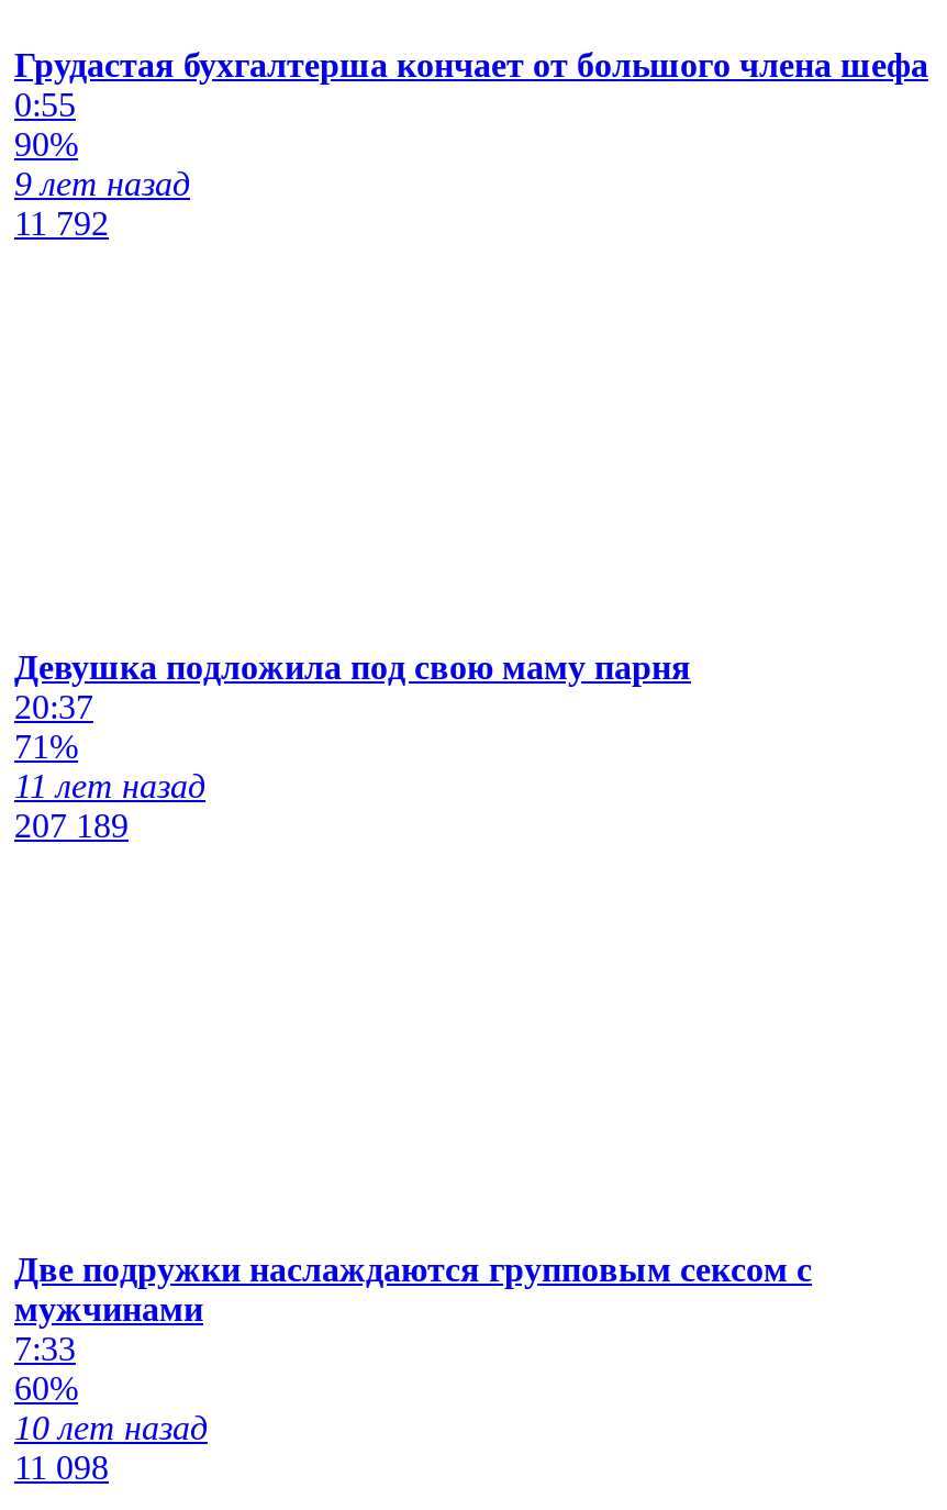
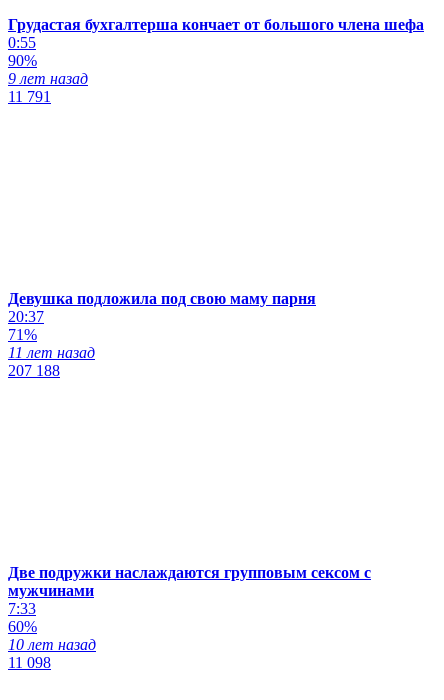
- 11 792
+ 11 791

- 207 189
+ 207 188
